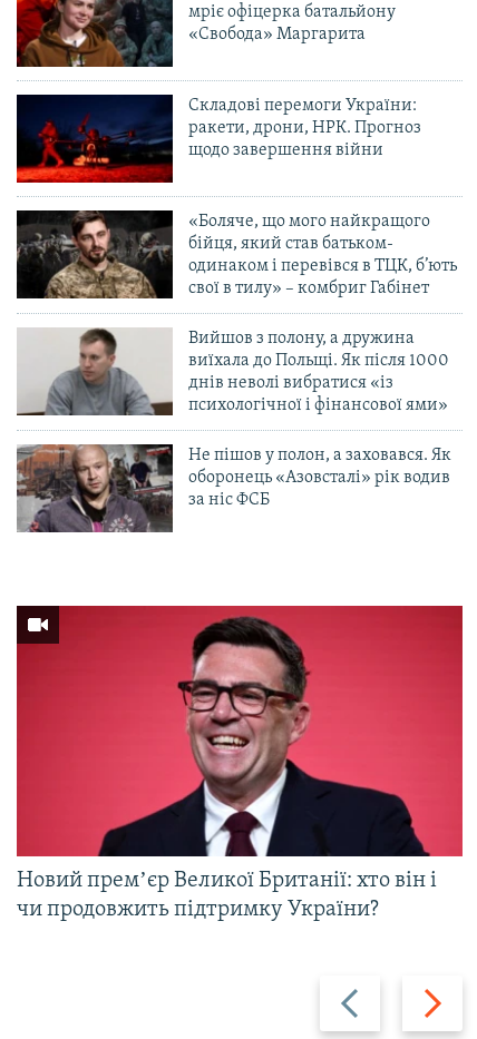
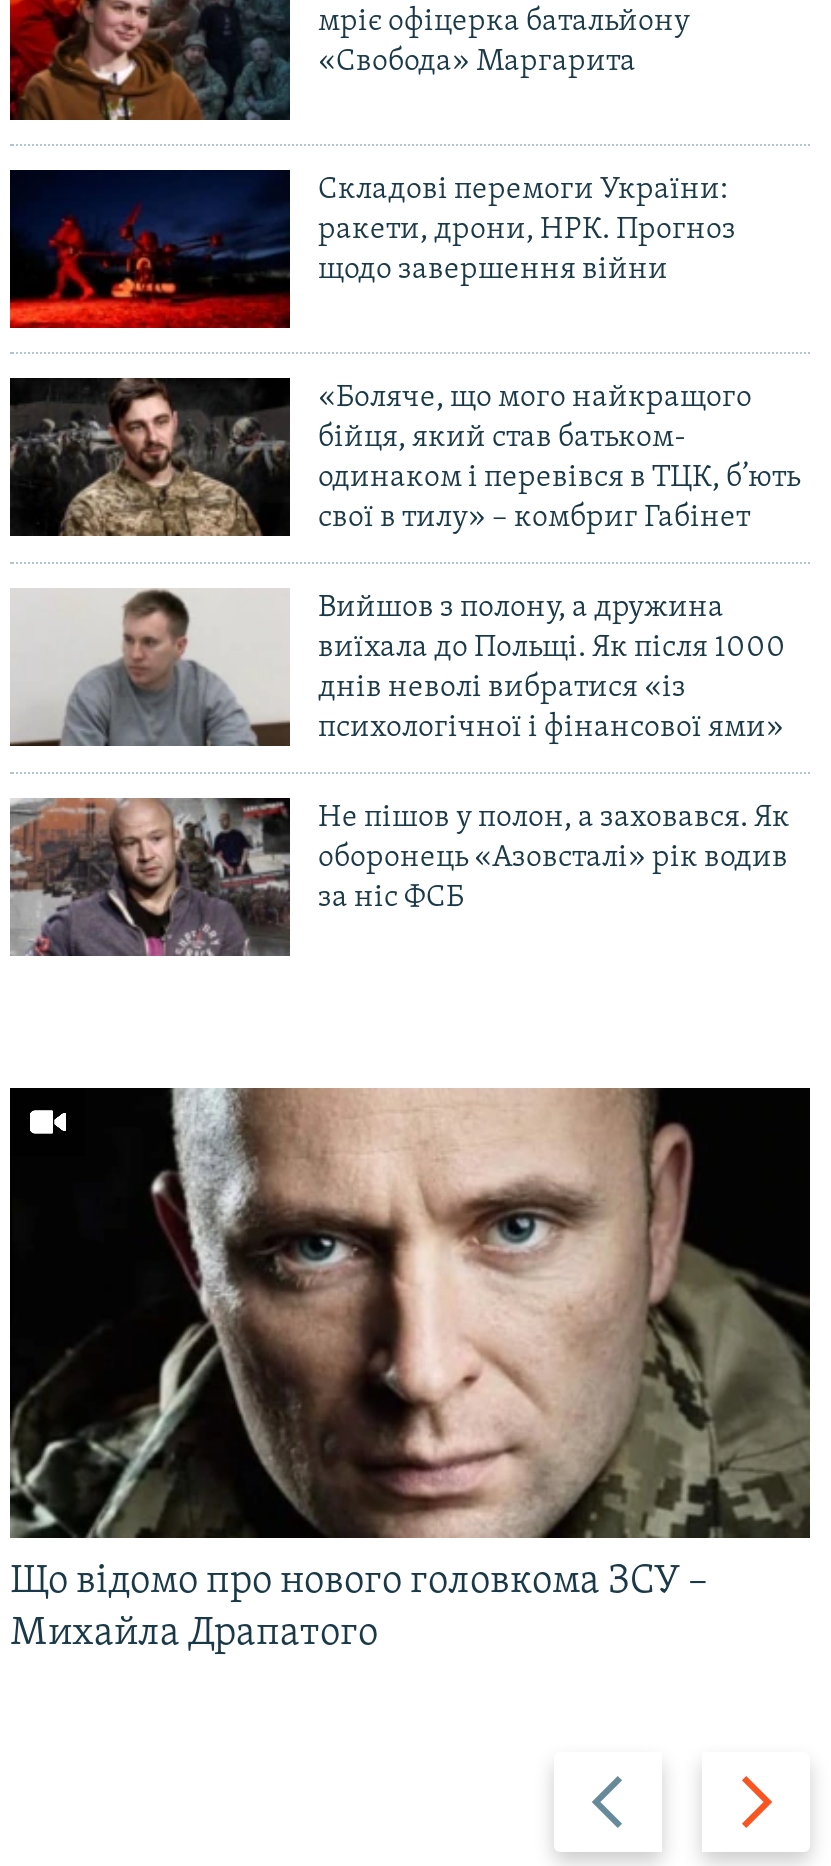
- [image]
- Новий премʼєр Великої Британії: хто він і
- чи продовжить підтримку України?
+ [image]
+ Що відомо про нового головкома ЗСУ –
+ Михайла Драпатого
